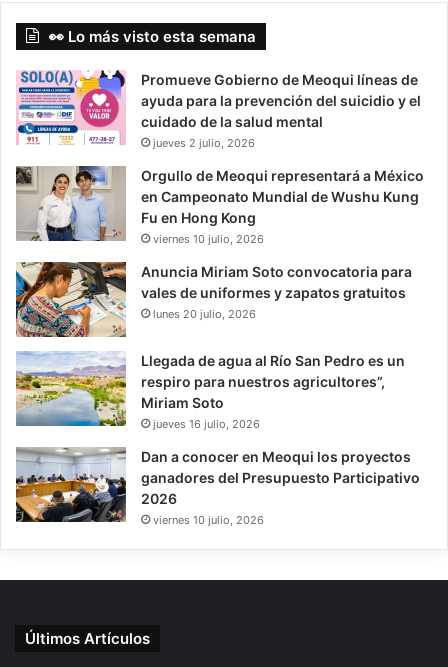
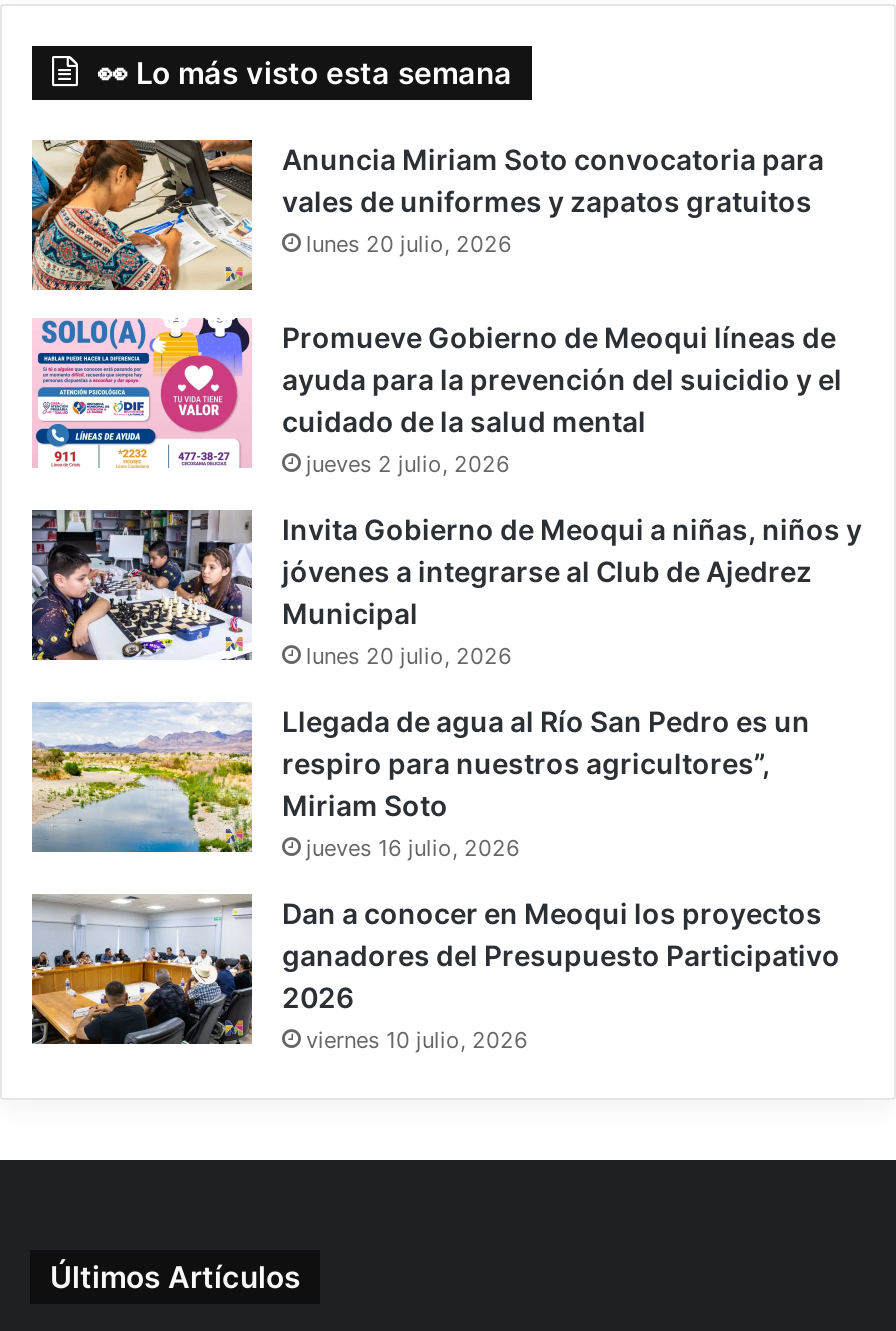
+ lunes 20 julio, 2026

moved down: [image] | Promueve Gobierno de Meoqui líneas de | ayuda para la prevención del suicidio y el | cuidado de la salud mental | jueves 2 julio, 2026

- [image]
- Orgullo de Meoqui representará a México
- en Campeonato Mundial de Wushu Kung
- Fu en Hong Kong
- viernes 10 julio, 2026
+ [image]
+ Invita Gobierno de Meoqui a niñas, niños y
+ jóvenes a integrarse al Club de Ajedrez
+ Municipal

moved up: [image] | Anuncia Miriam Soto convocatoria para | vales de uniformes y zapatos gratuitos
